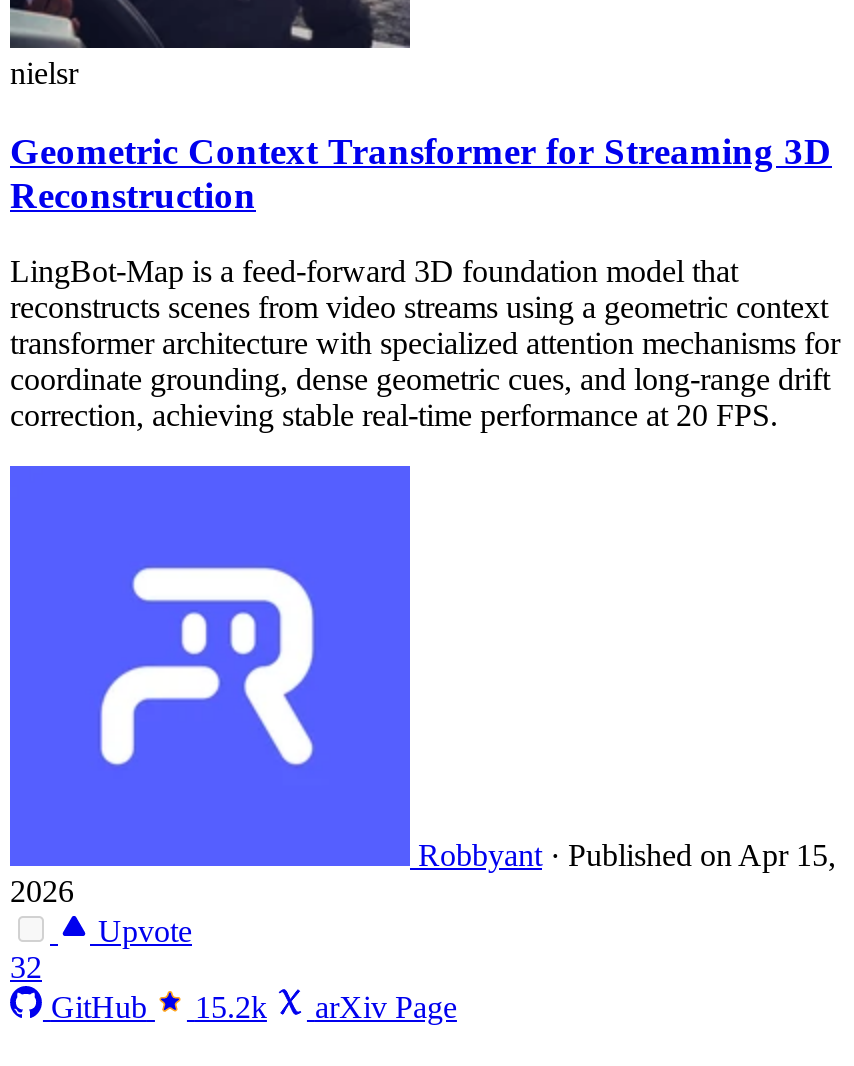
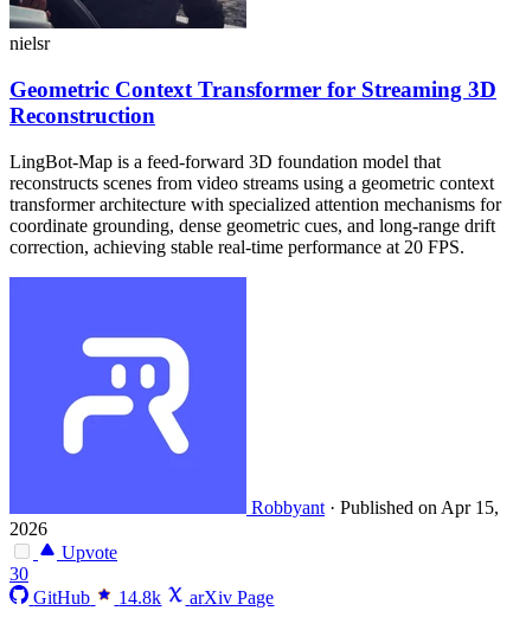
- 32
+ 30

- GitHub 15.2k arXiv Page
+ GitHub 14.8k arXiv Page
